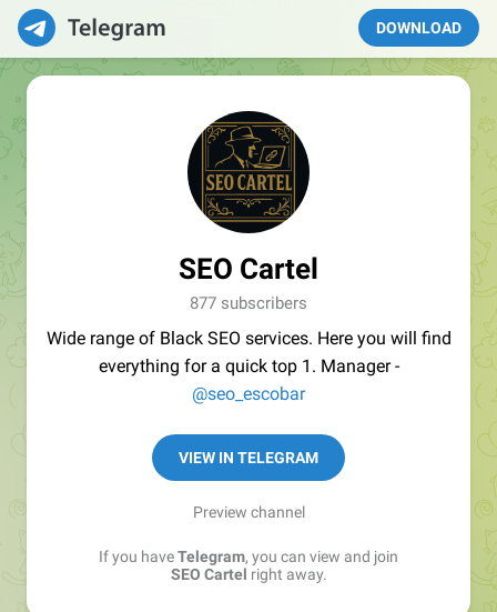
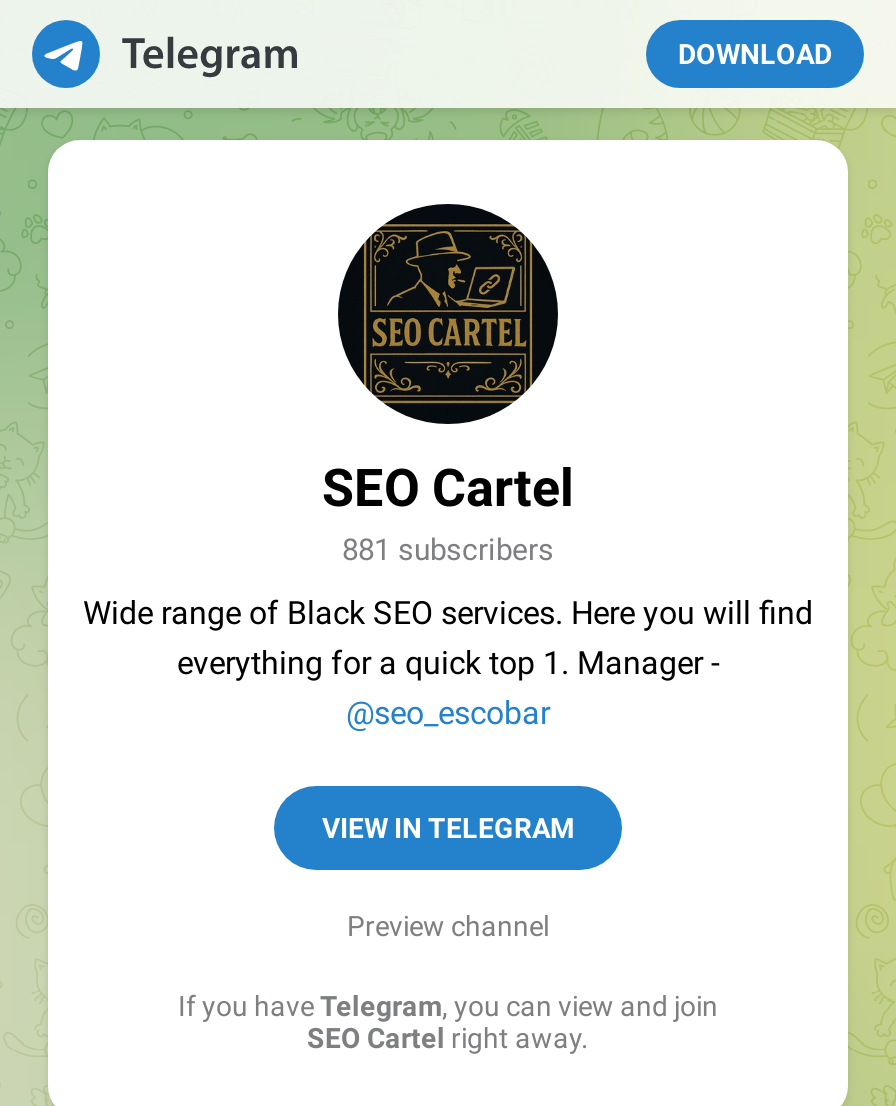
- 877 subscribers
+ 881 subscribers
